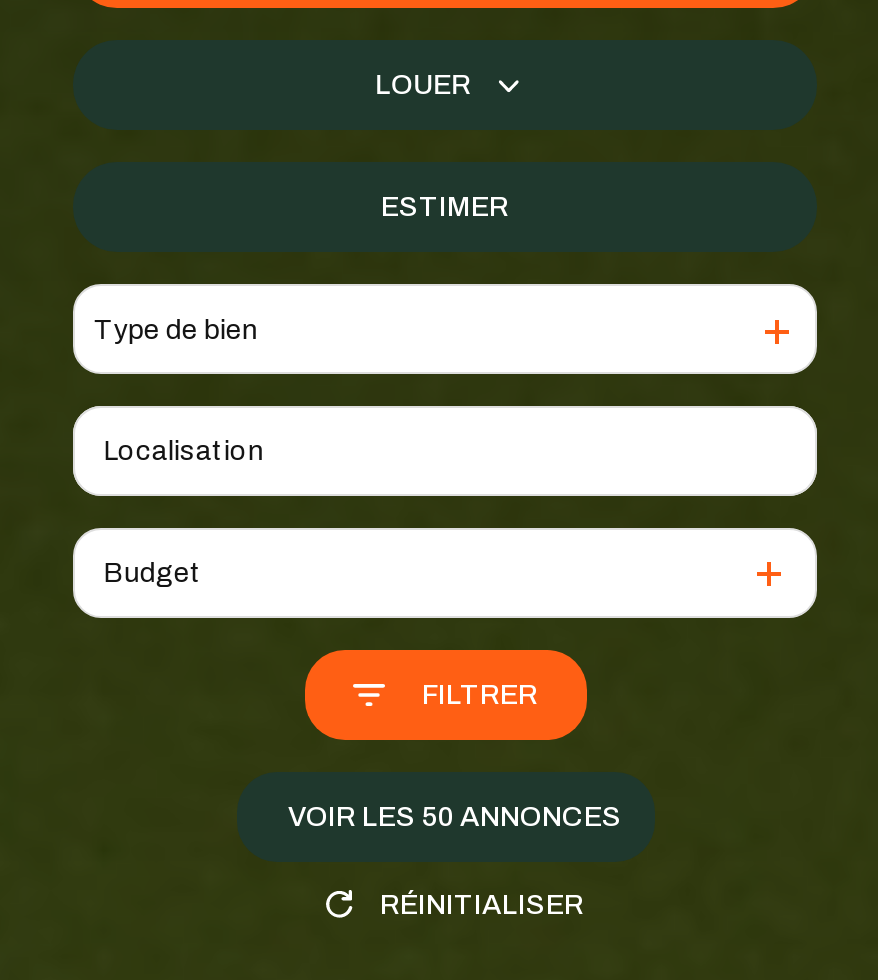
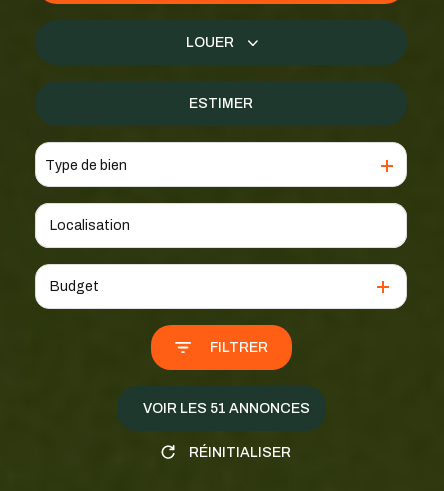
- VOIR LES 50 ANNONCES
+ VOIR LES 51 ANNONCES
